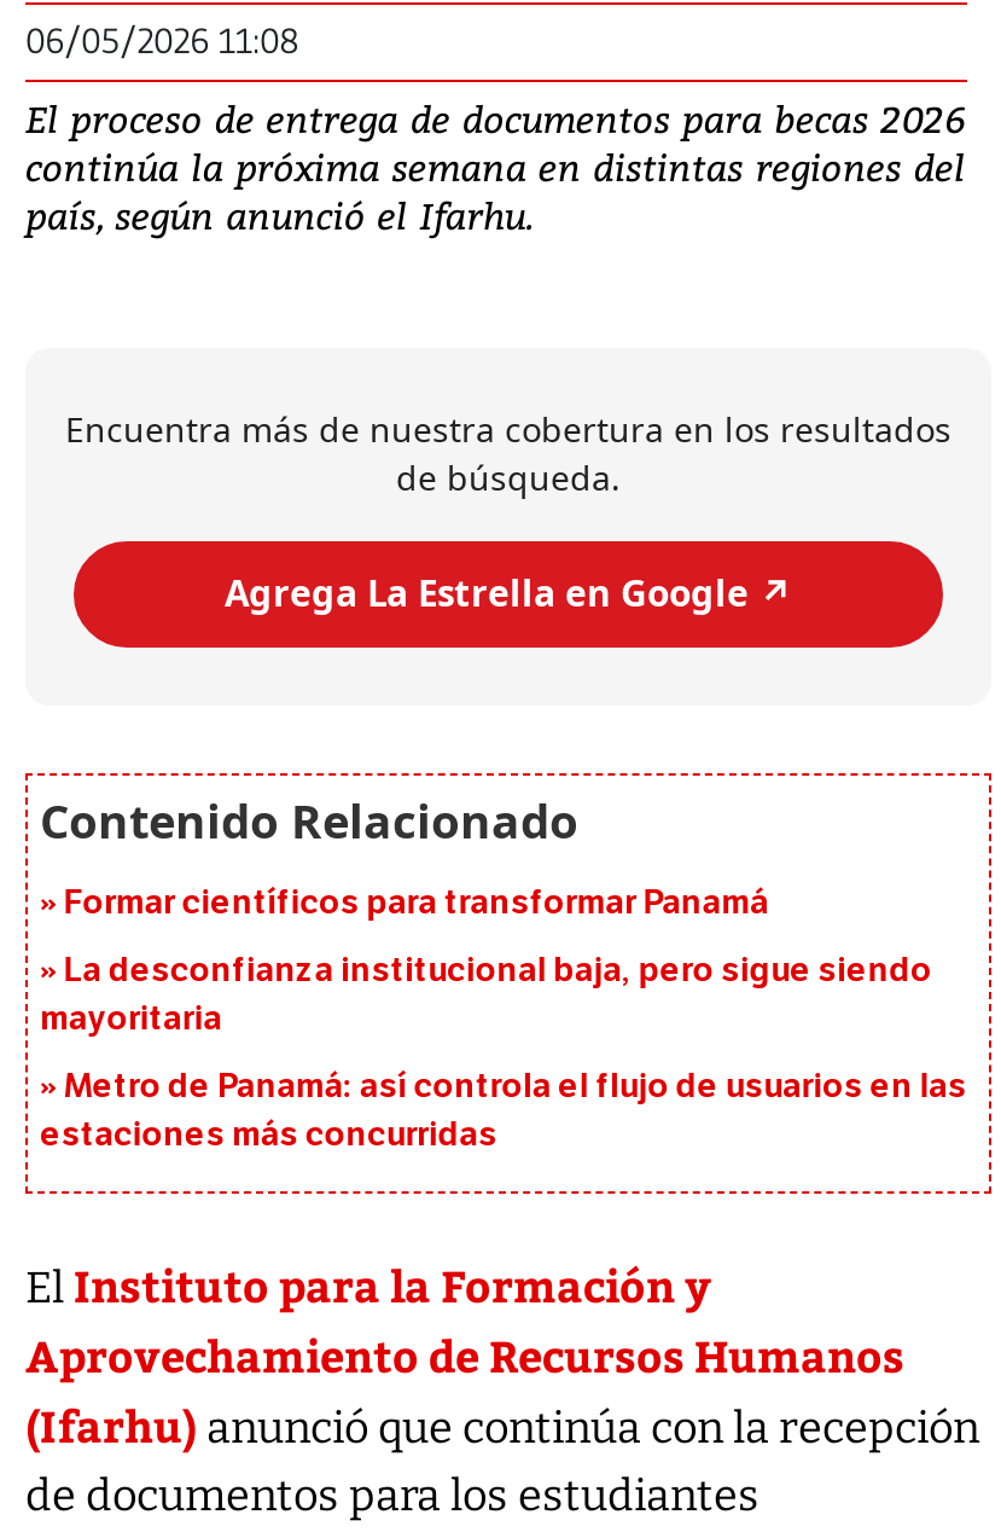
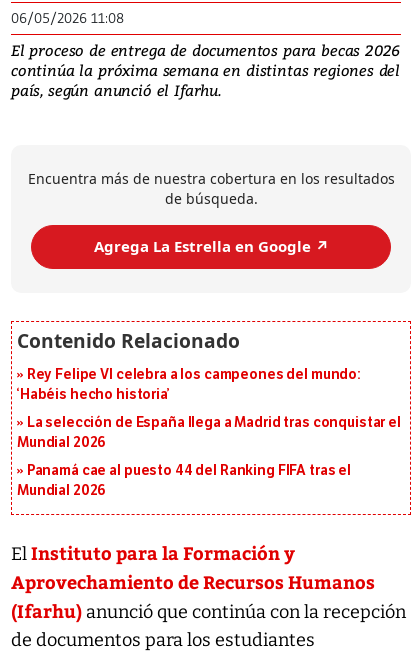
- Formar científicos para transformar Panamá
+ Rey Felipe VI celebra a los campeones del mundo:
+ ‘Habéis hecho historia’

- La desconfianza institucional baja, pero sigue siendo
- mayoritaria
+ La selección de España llega a Madrid tras conquistar el
+ Mundial 2026

- Metro de Panamá: así controla el flujo de usuarios en las
- estaciones más concurridas
+ Panamá cae al puesto 44 del Ranking FIFA tras el
+ Mundial 2026
